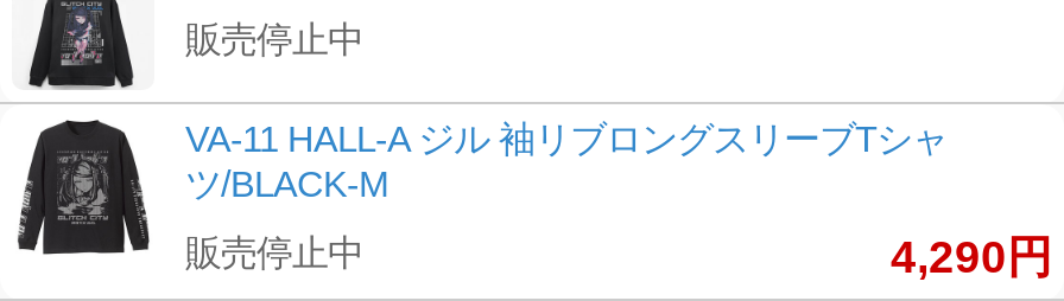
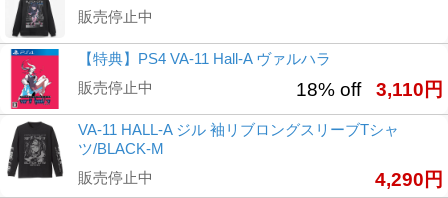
+ [image]
+ 【特典】PS4 VA-11 Hall-A ヴァルハラ
+ 販売停止中
+ 18% off 3,110円
